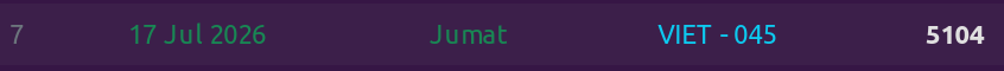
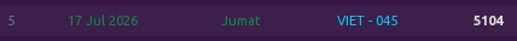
- 7
+ 5
